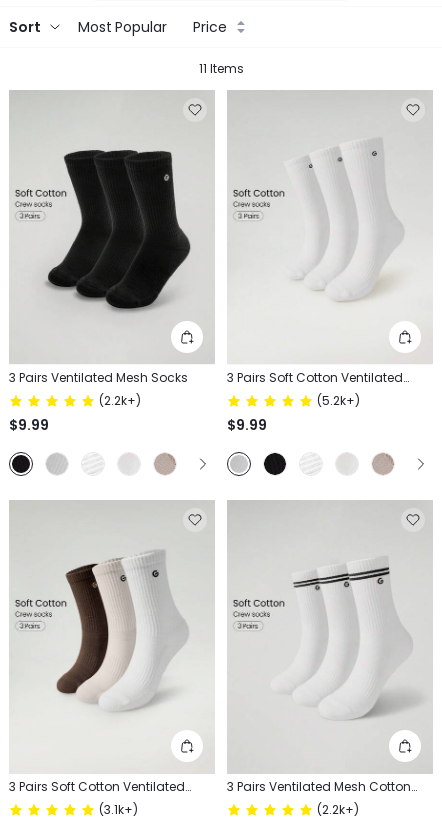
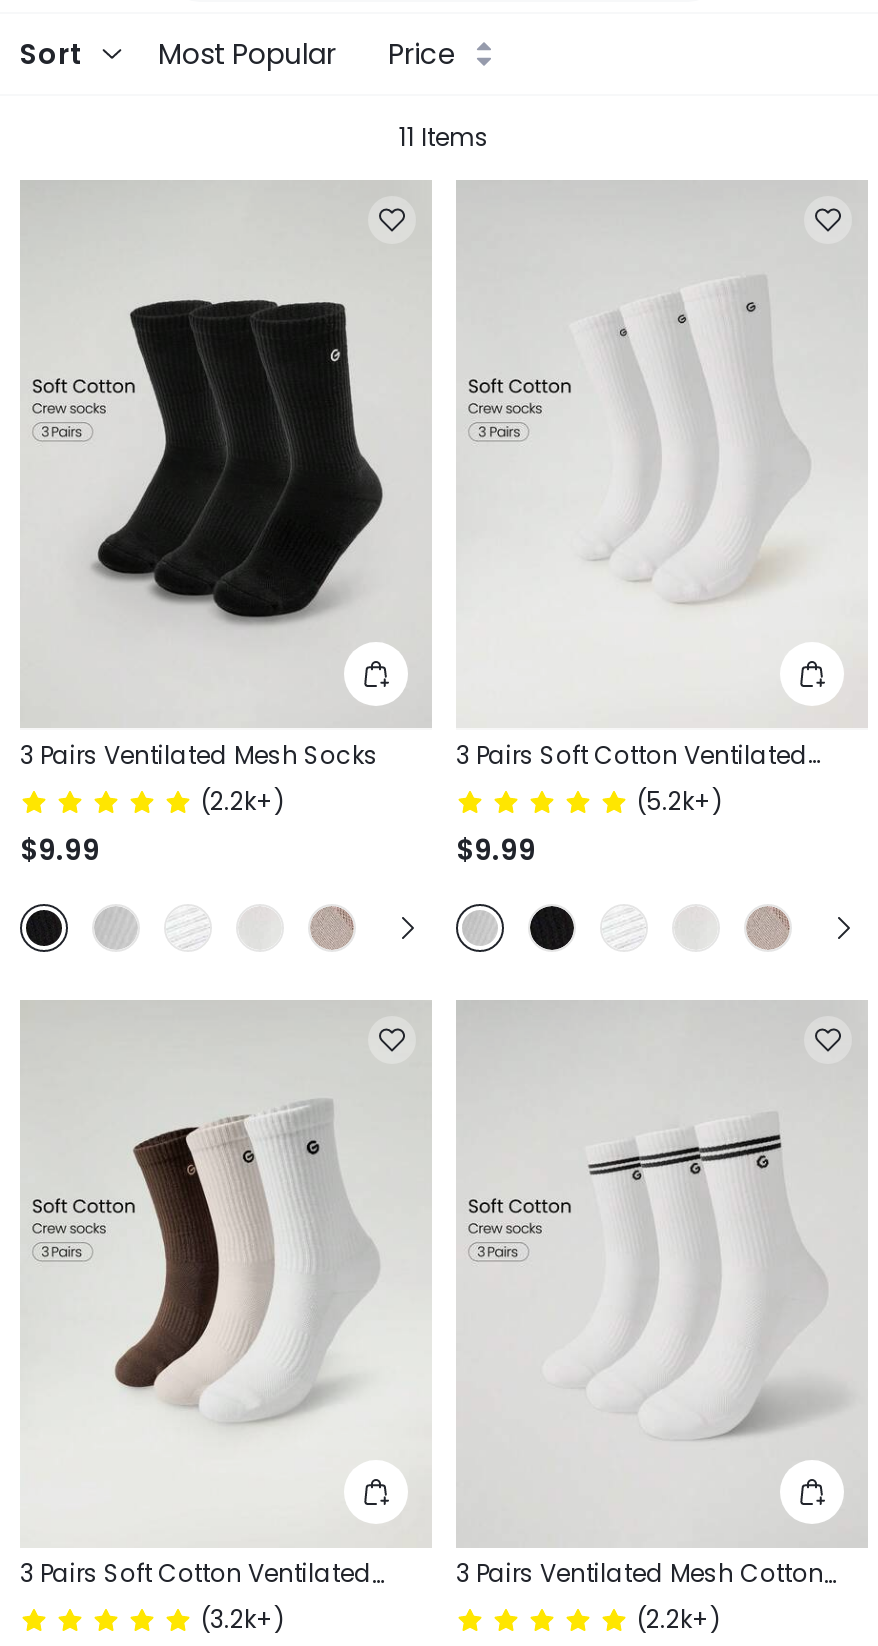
- (3.1k+)
+ (3.2k+)
